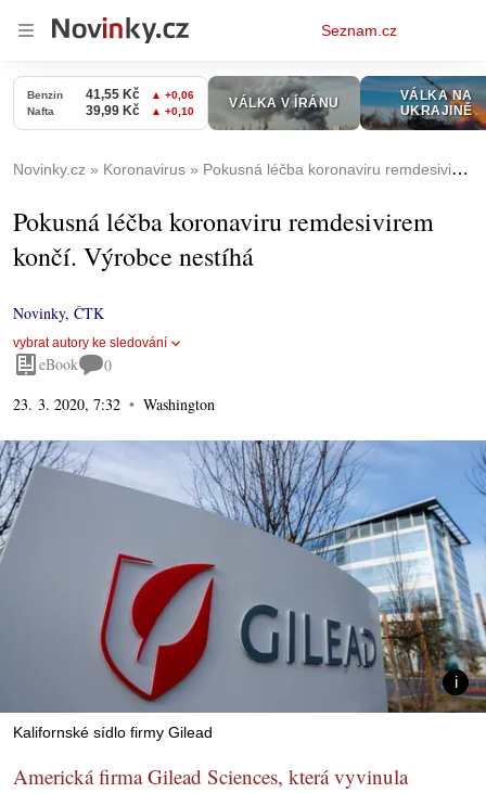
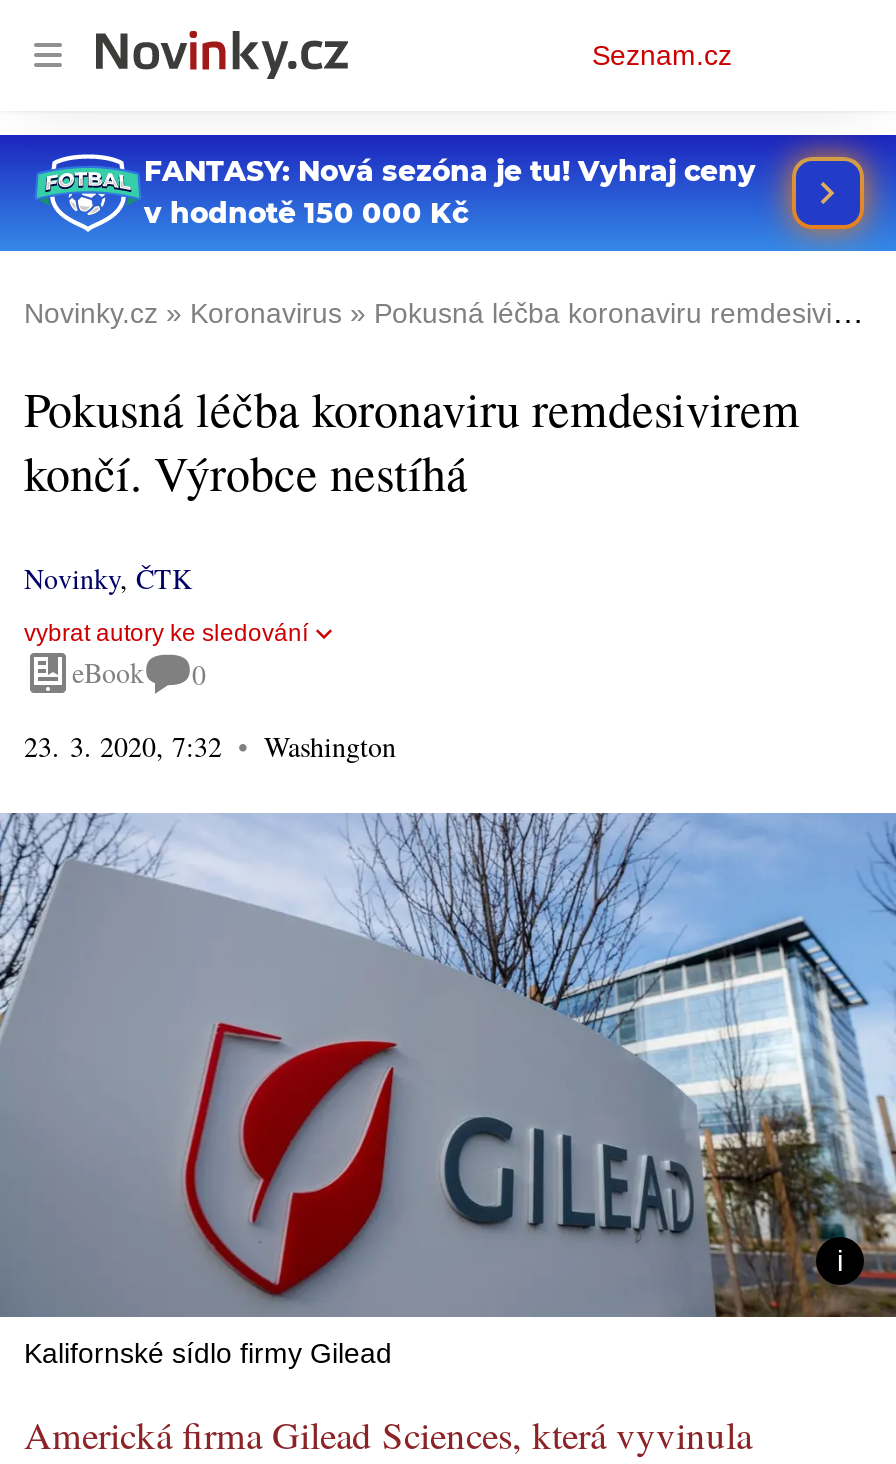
- [image]
+ [image]
